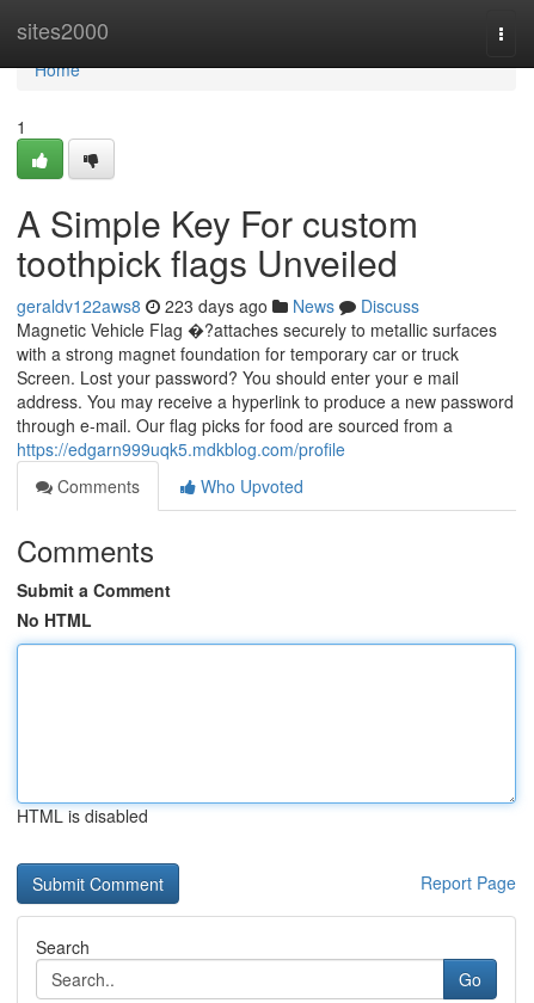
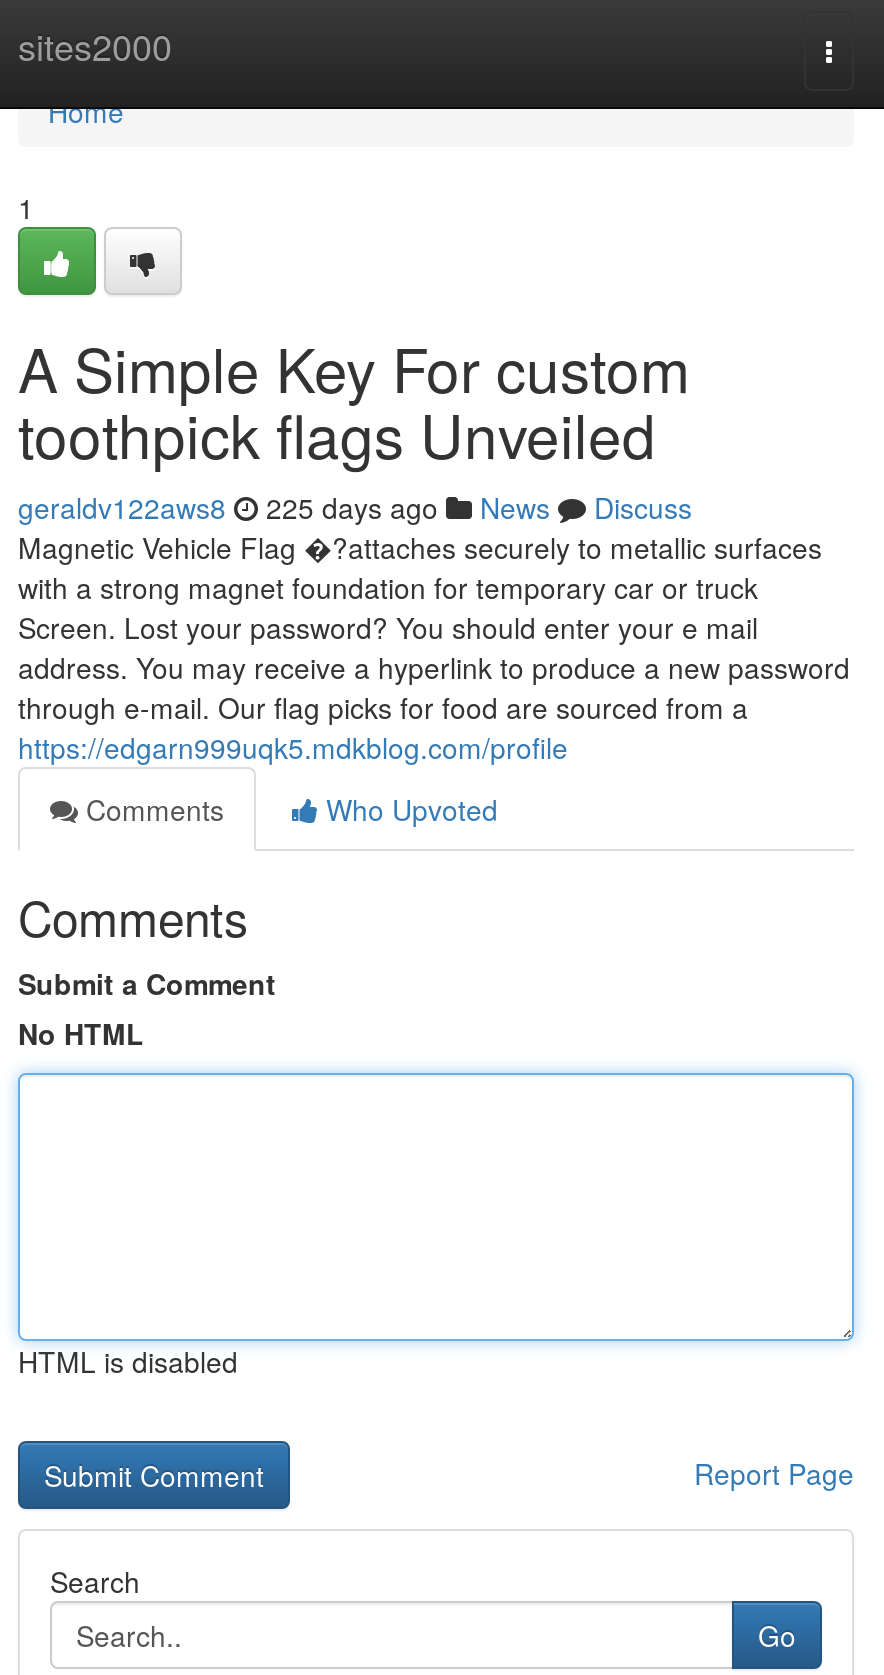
- geraldv122aws8 223 days ago News Discuss
+ geraldv122aws8 225 days ago News Discuss
